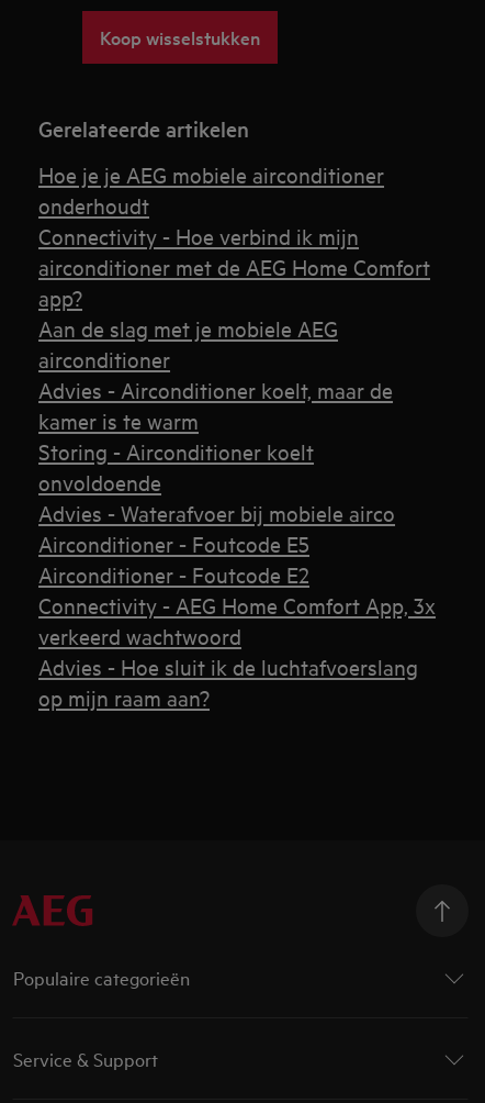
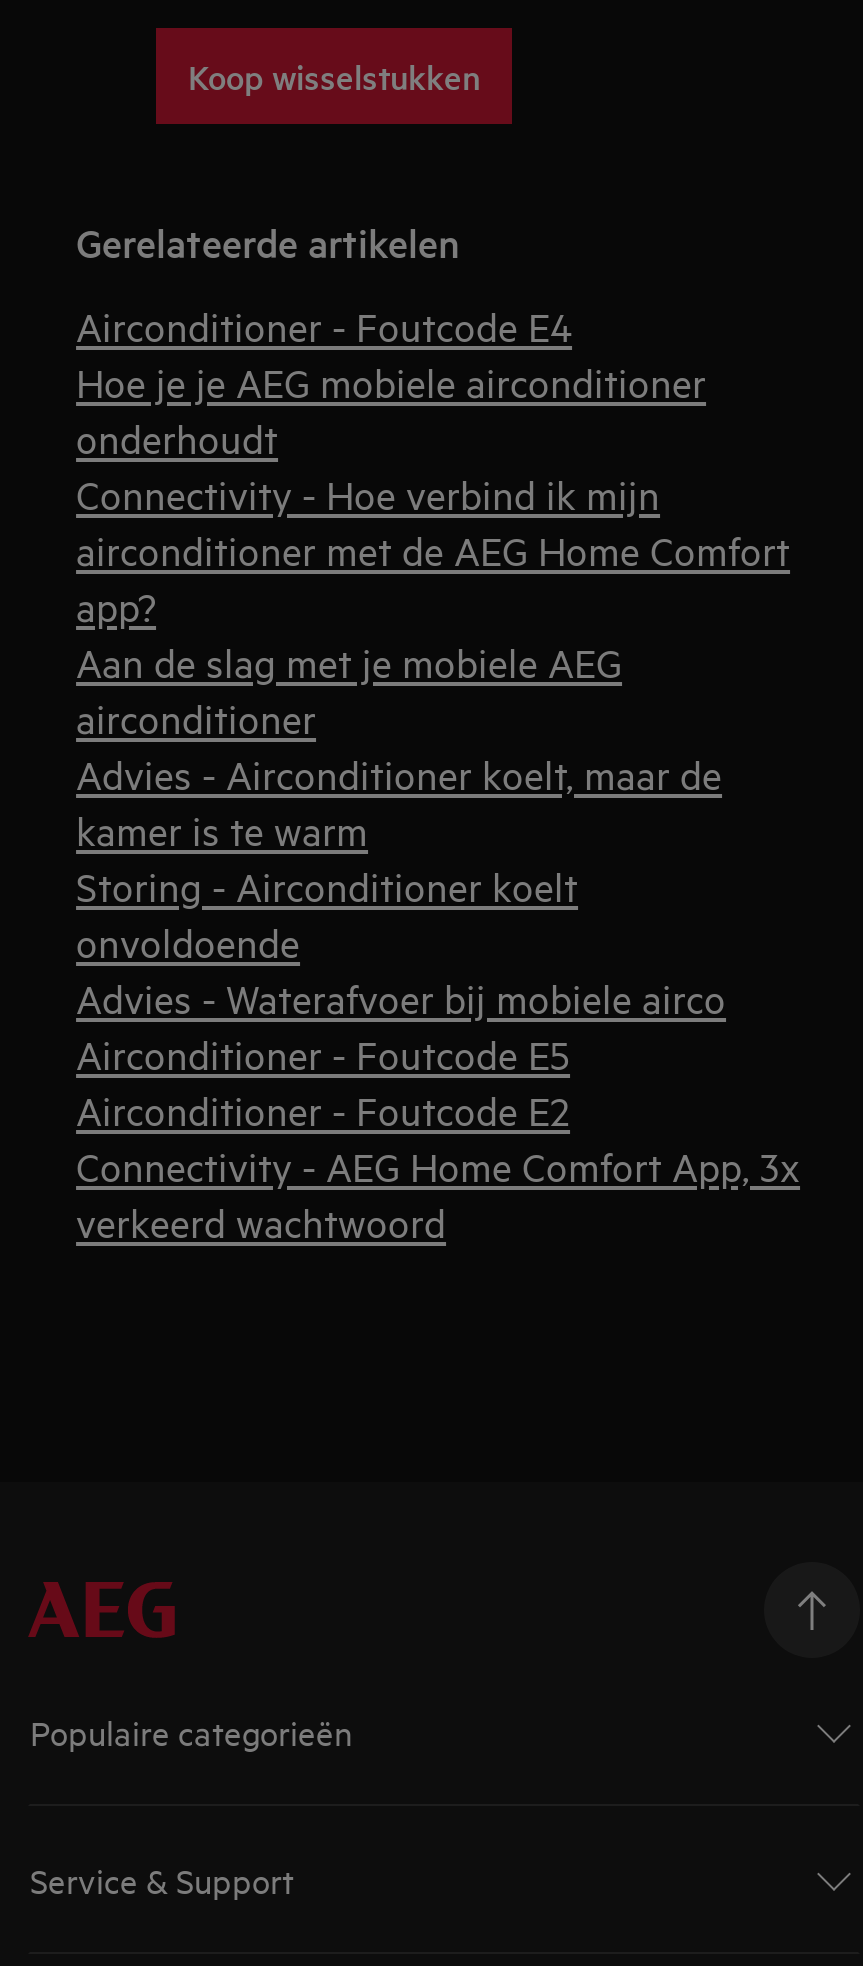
+ Airconditioner - Foutcode E4

moved down: Hoe je je AEG mobiele airconditioner | onderhoudt | Connectivity - Hoe verbind ik mijn | ... | Connectivity - AEG Home Comfort App, 3x | verkeerd wachtwoord

- Advies - Hoe sluit ik de luchtafvoerslang
- op mijn raam aan?
